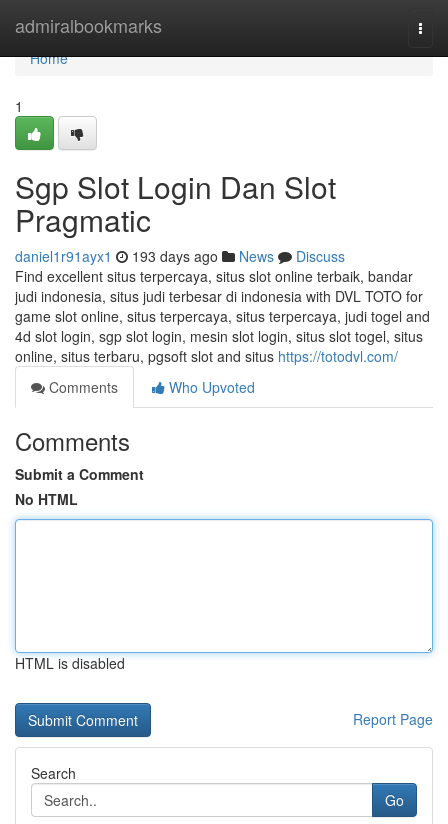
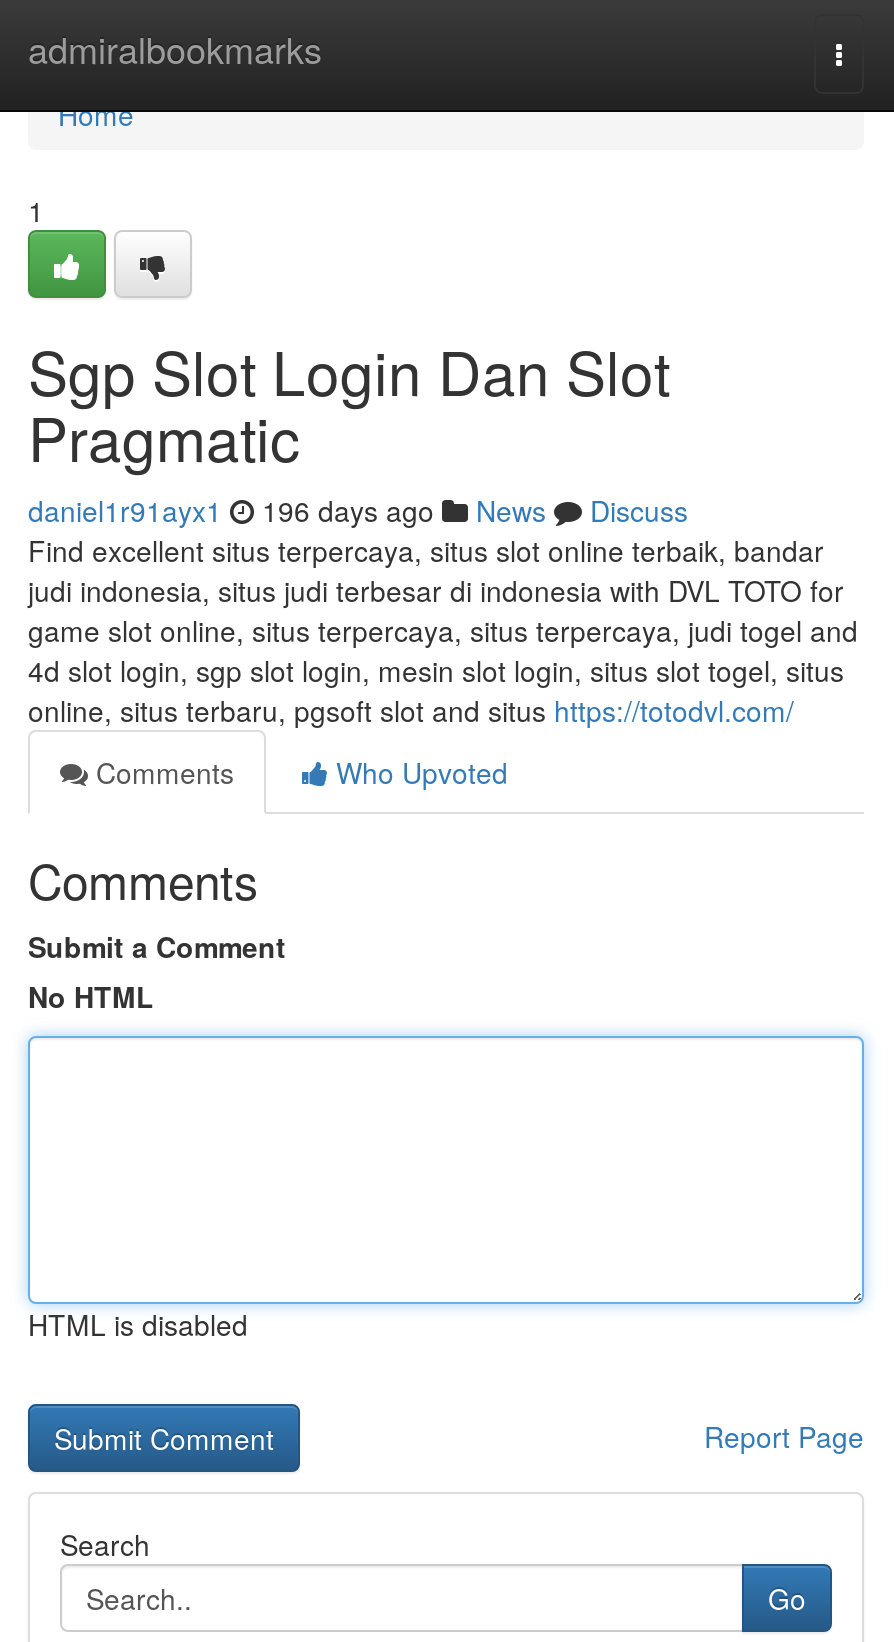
- daniel1r91ayx1 193 days ago News Discuss
+ daniel1r91ayx1 196 days ago News Discuss
